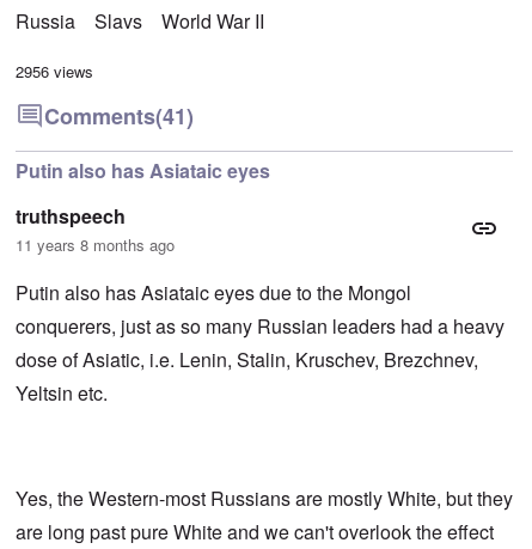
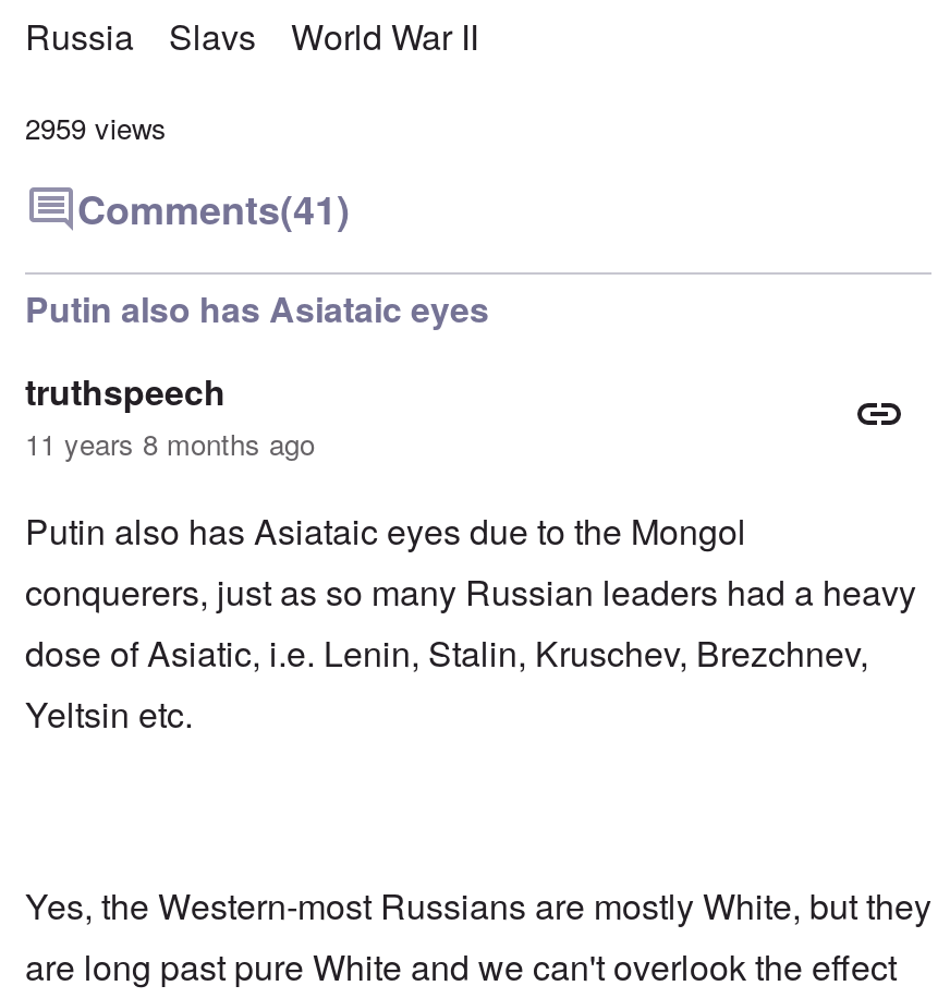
- 2956 views
+ 2959 views
